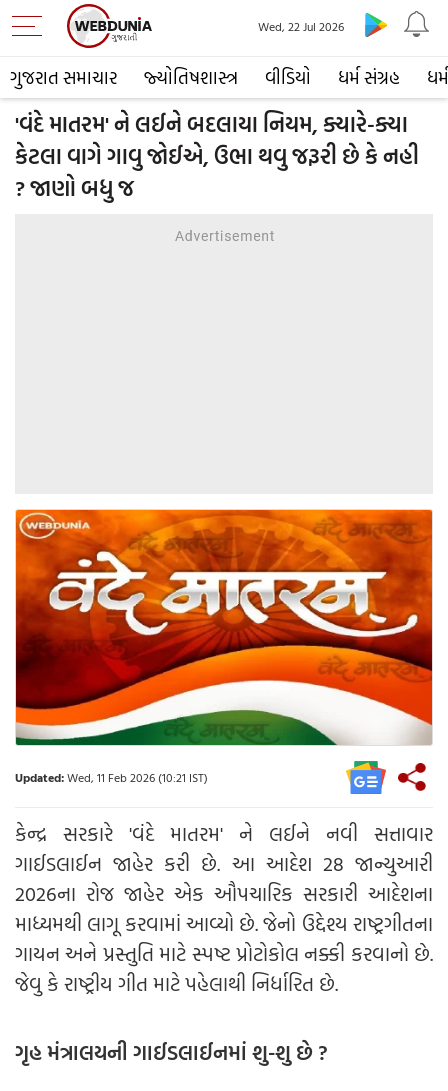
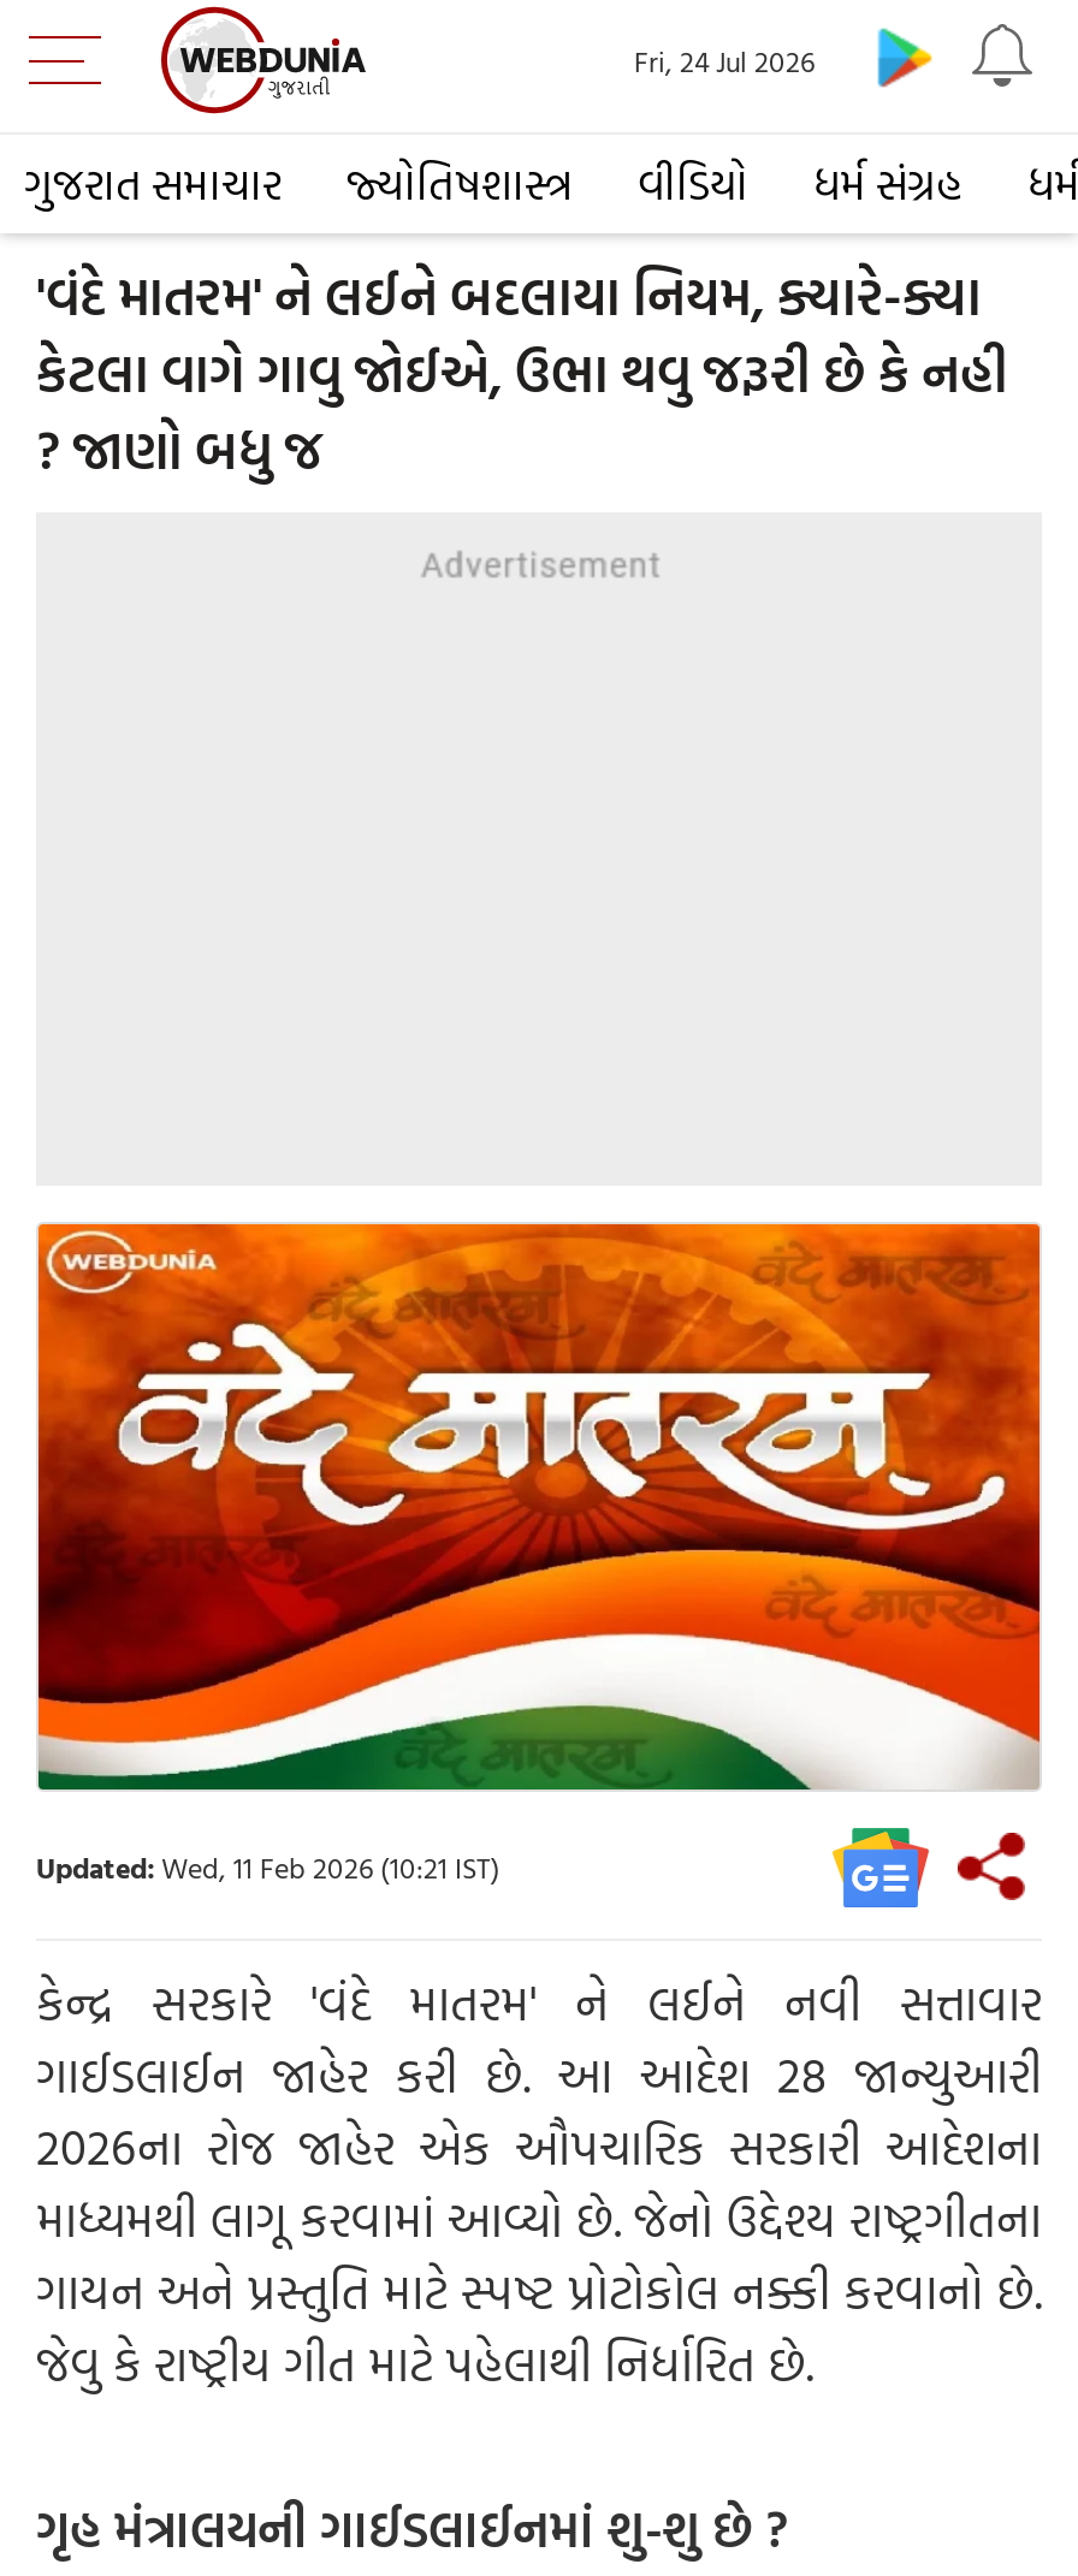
- Wed, 22 Jul 2026
+ Fri, 24 Jul 2026
